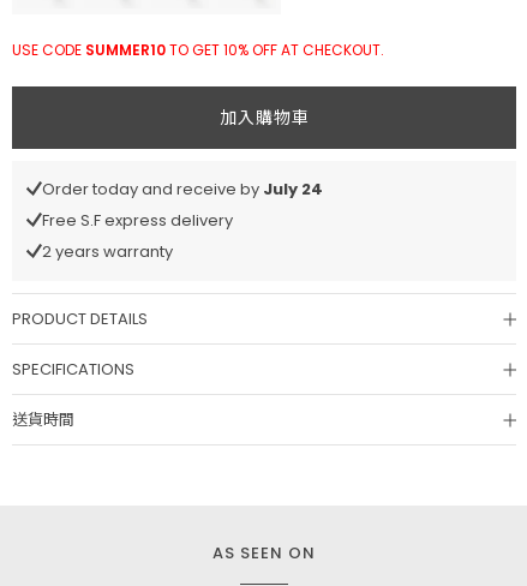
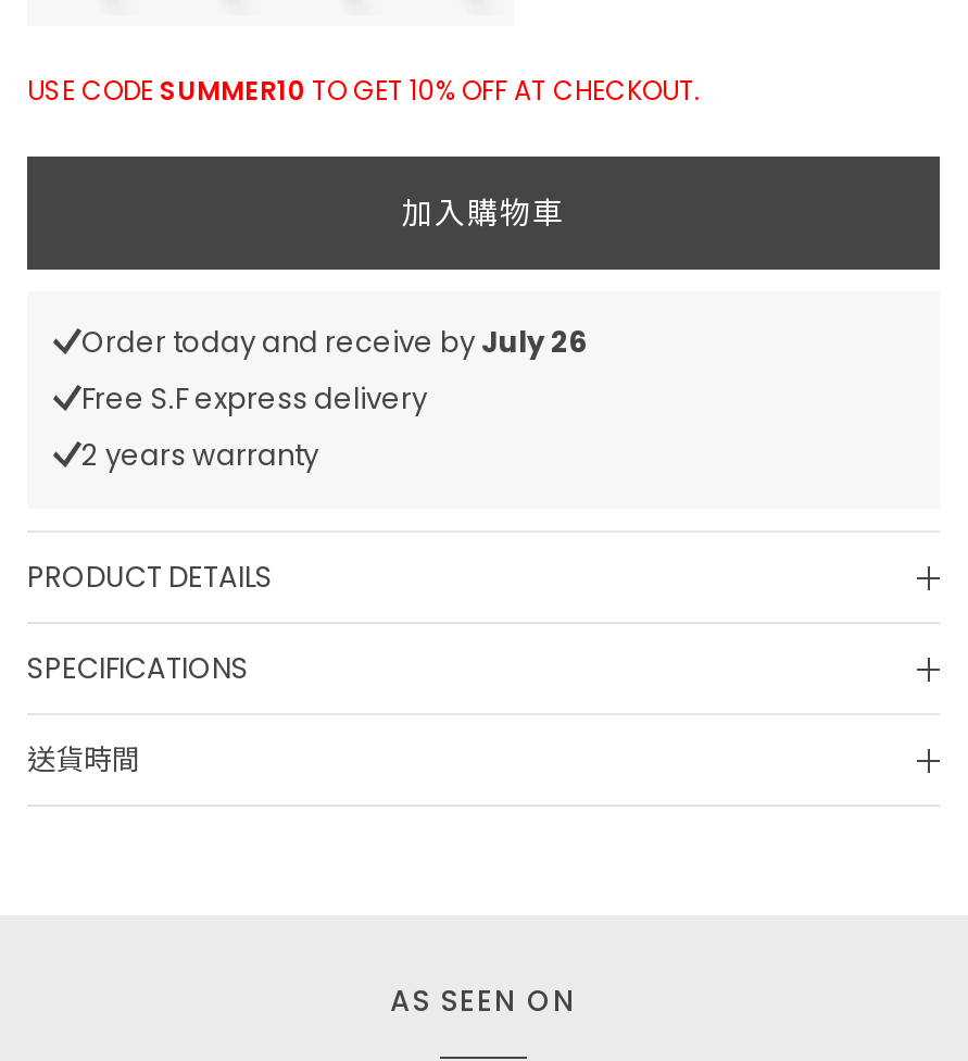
- Order today and receive by July 24
+ Order today and receive by July 26
